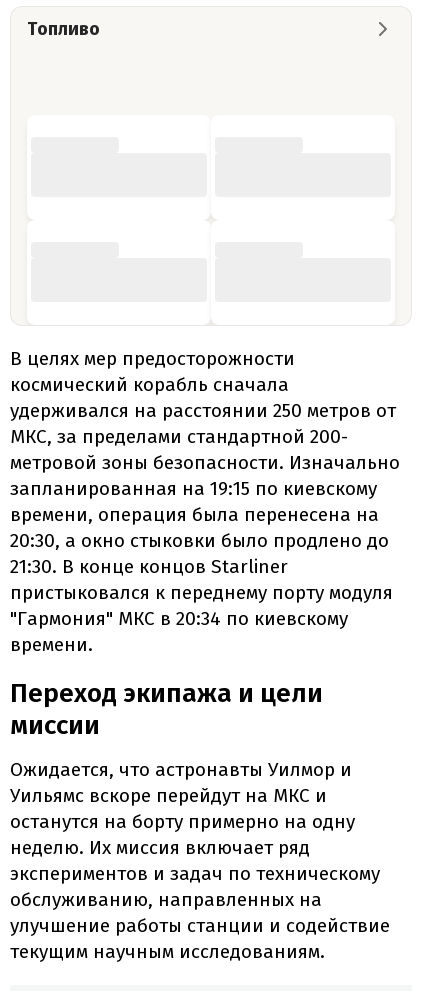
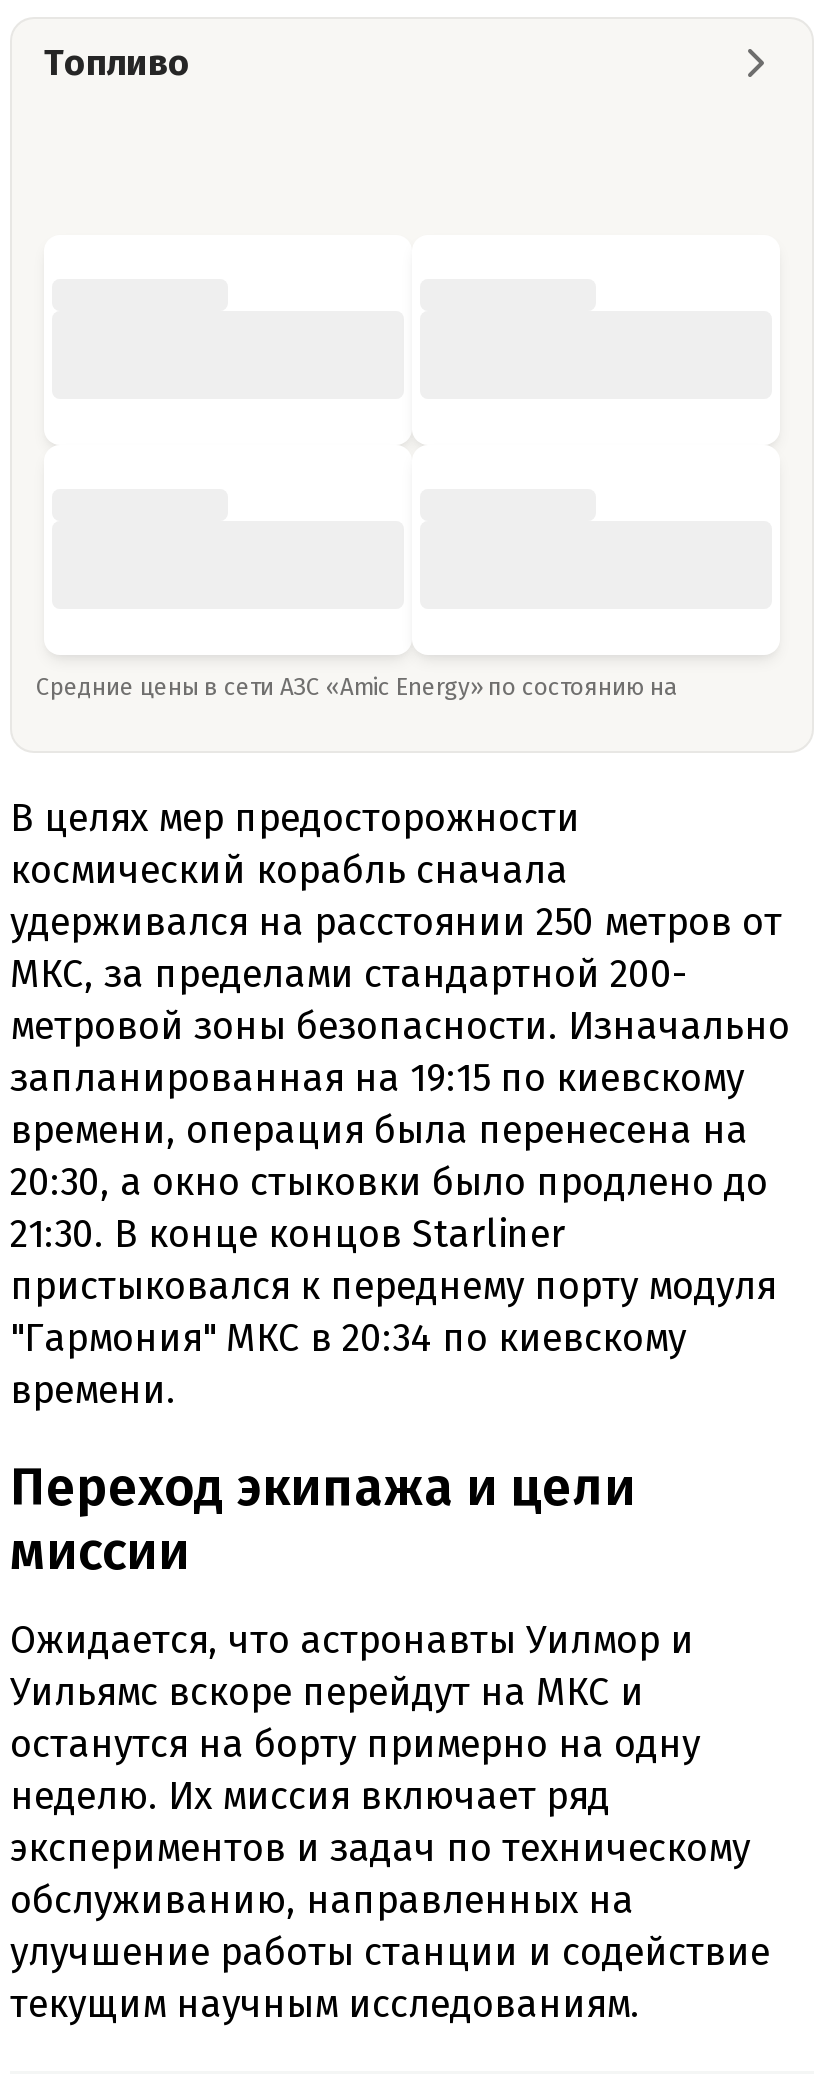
+ Средние цены в сети АЗС «Amic Energy» по состоянию на
